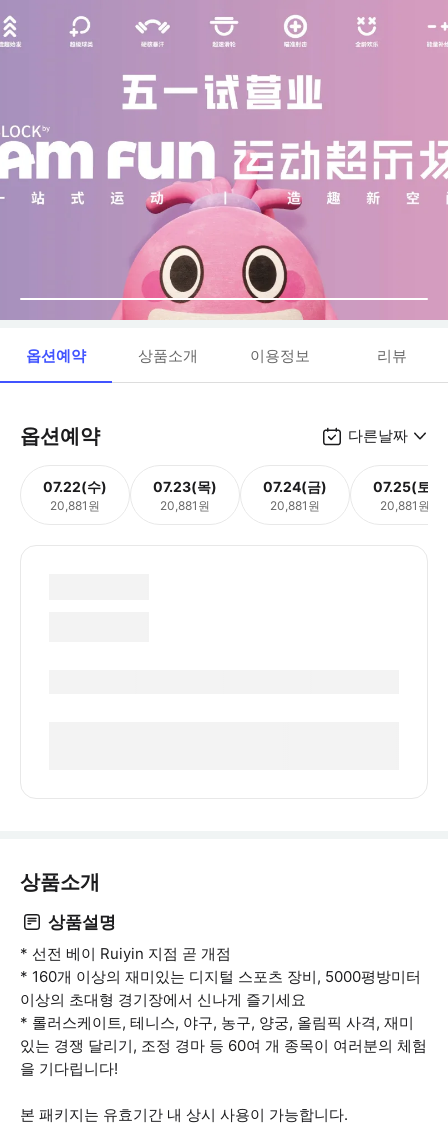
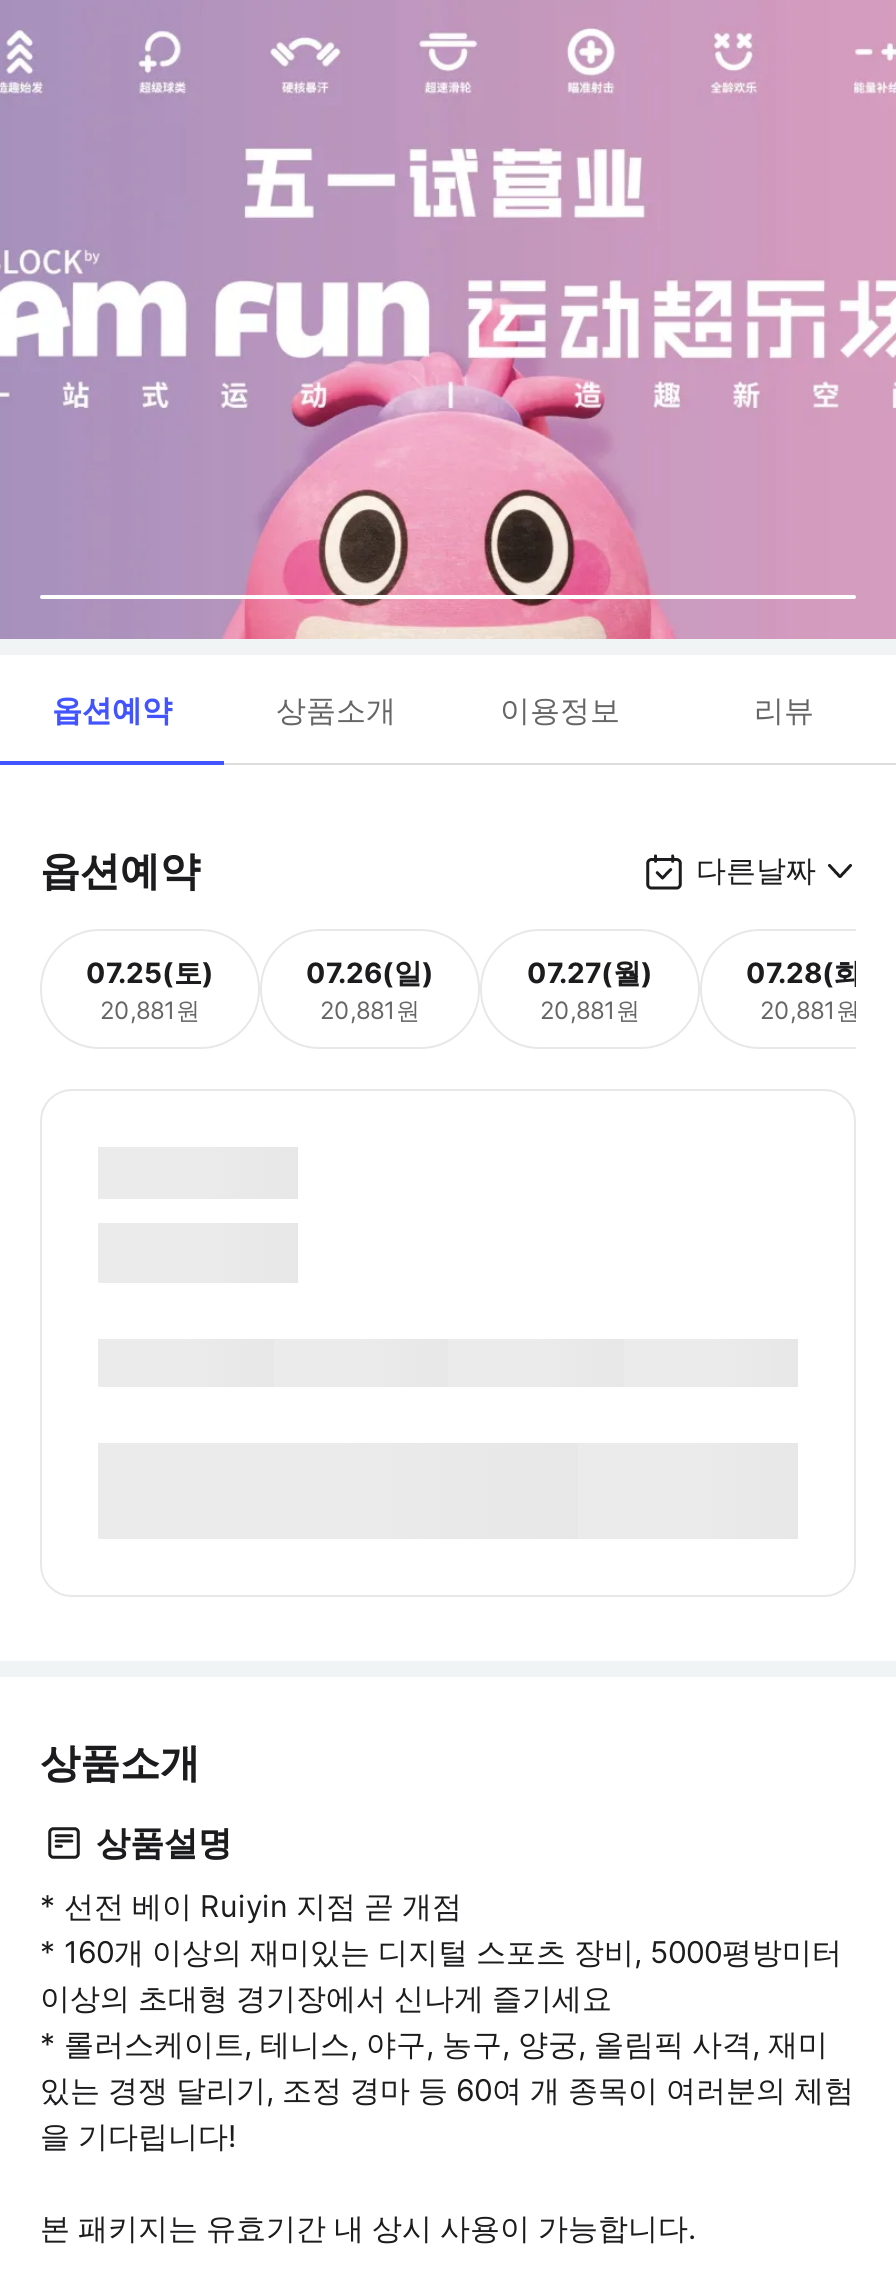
- 07.22(수)
+ 07.25(토)

- 07.23(목)
+ 07.26(일)

- 07.24(금)
+ 07.27(월)

- 07.25(토)
+ 07.28(화)
